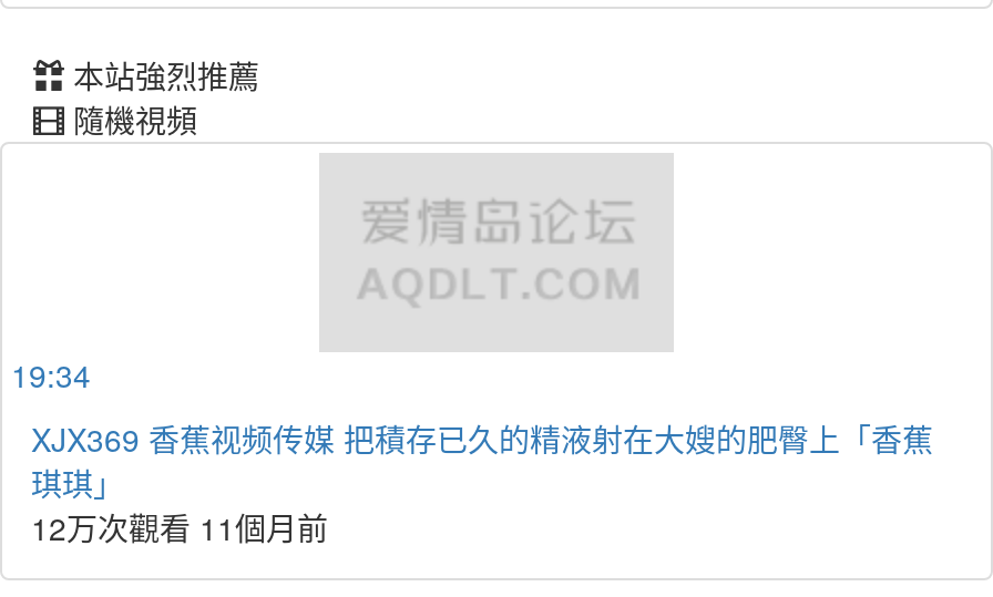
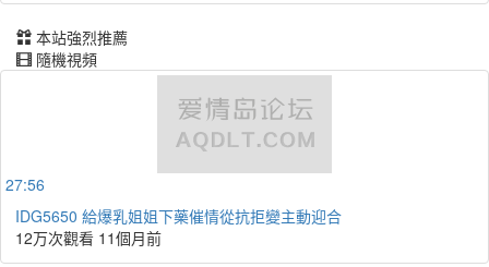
- 19:34
- XJX369 香蕉视频传媒 把積存已久的精液射在大嫂的肥臀上「香蕉
- 琪琪」
+ 27:56
+ IDG5650 給爆乳姐姐下藥催情從抗拒變主動迎合
